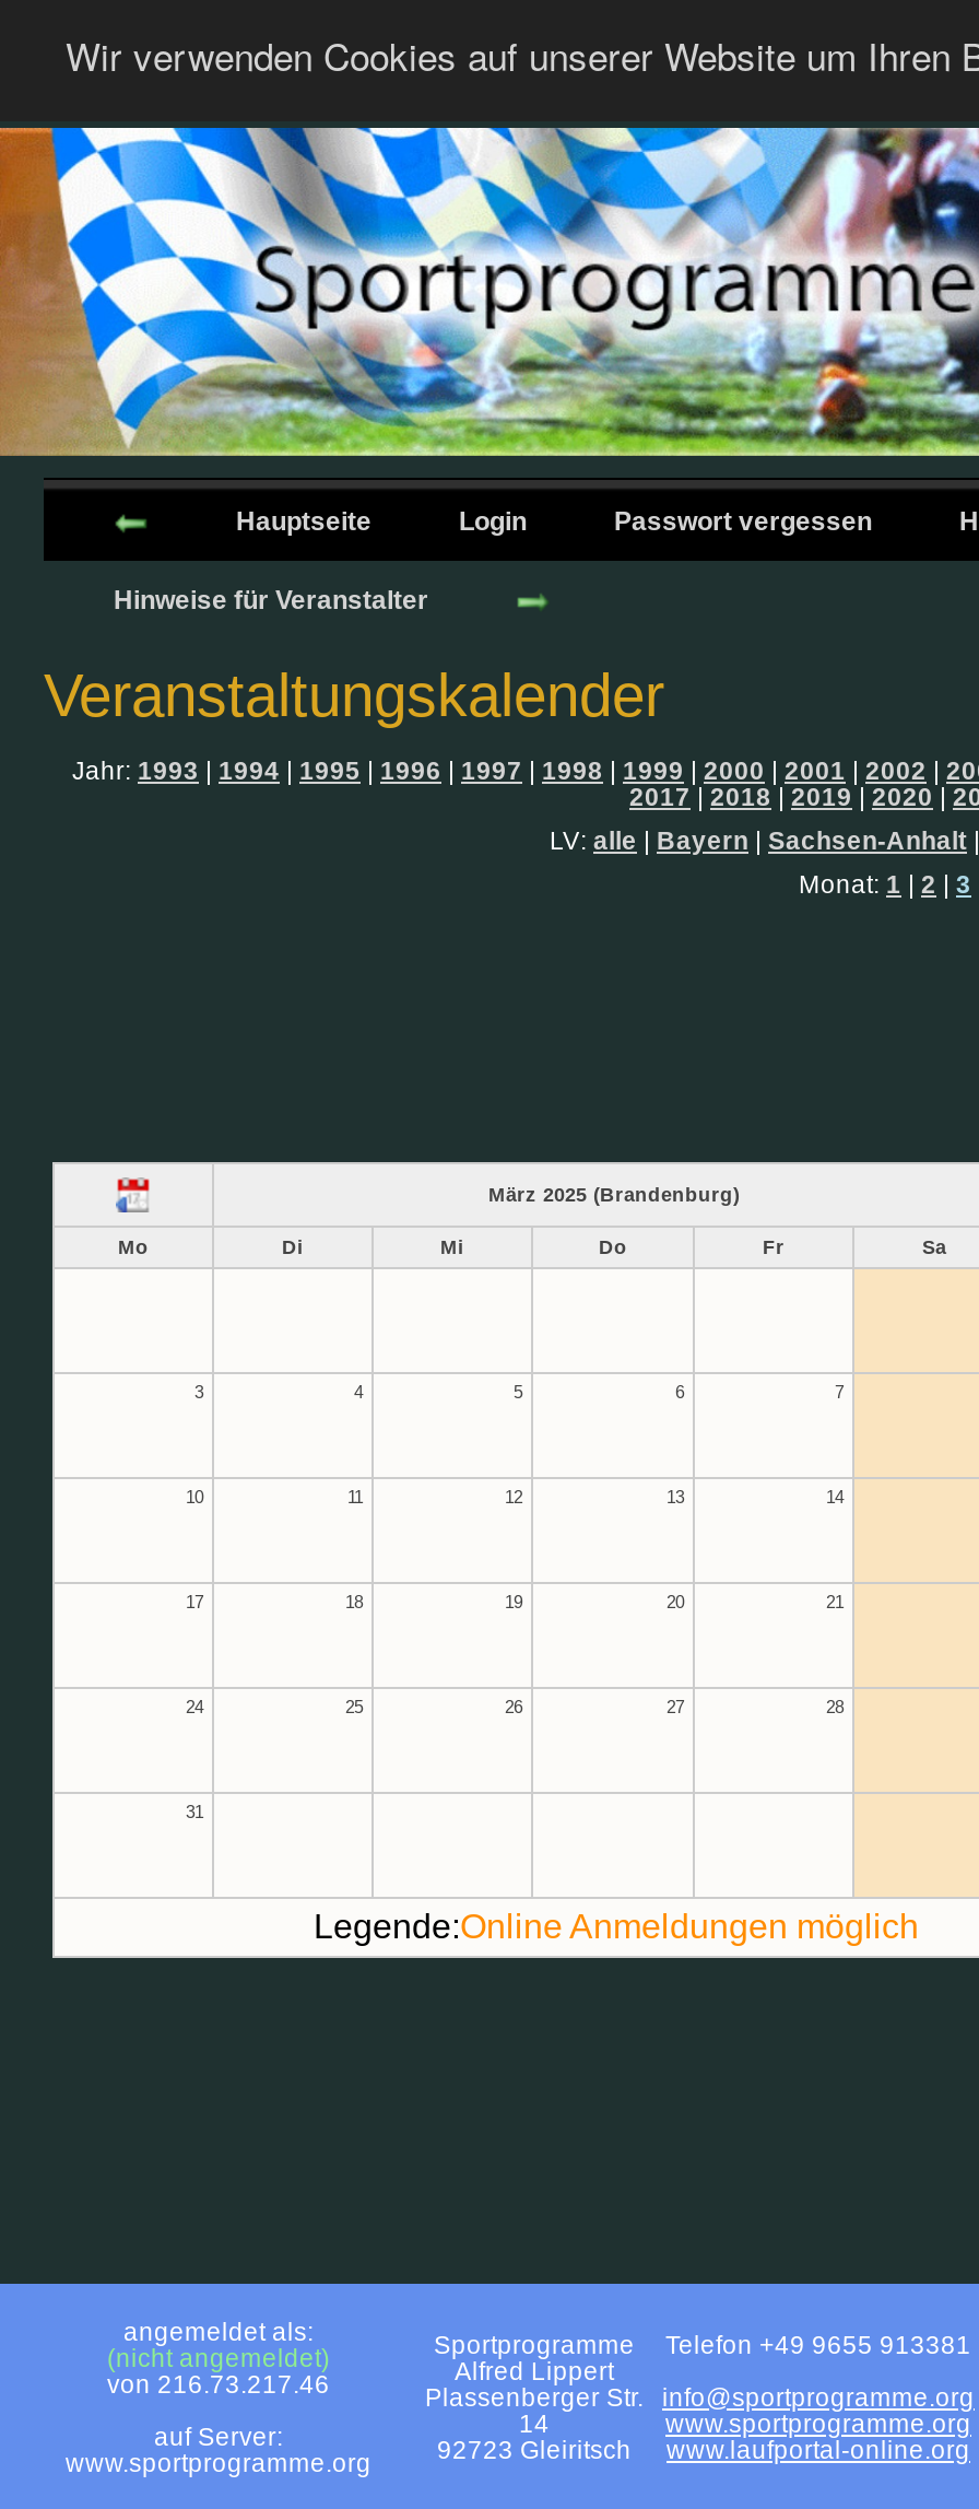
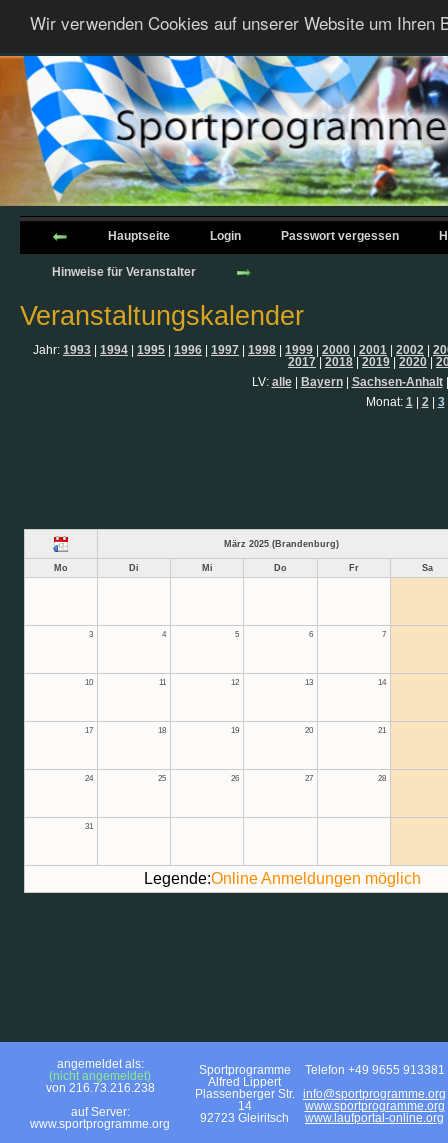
- von 216.73.217.46
+ von 216.73.216.238
